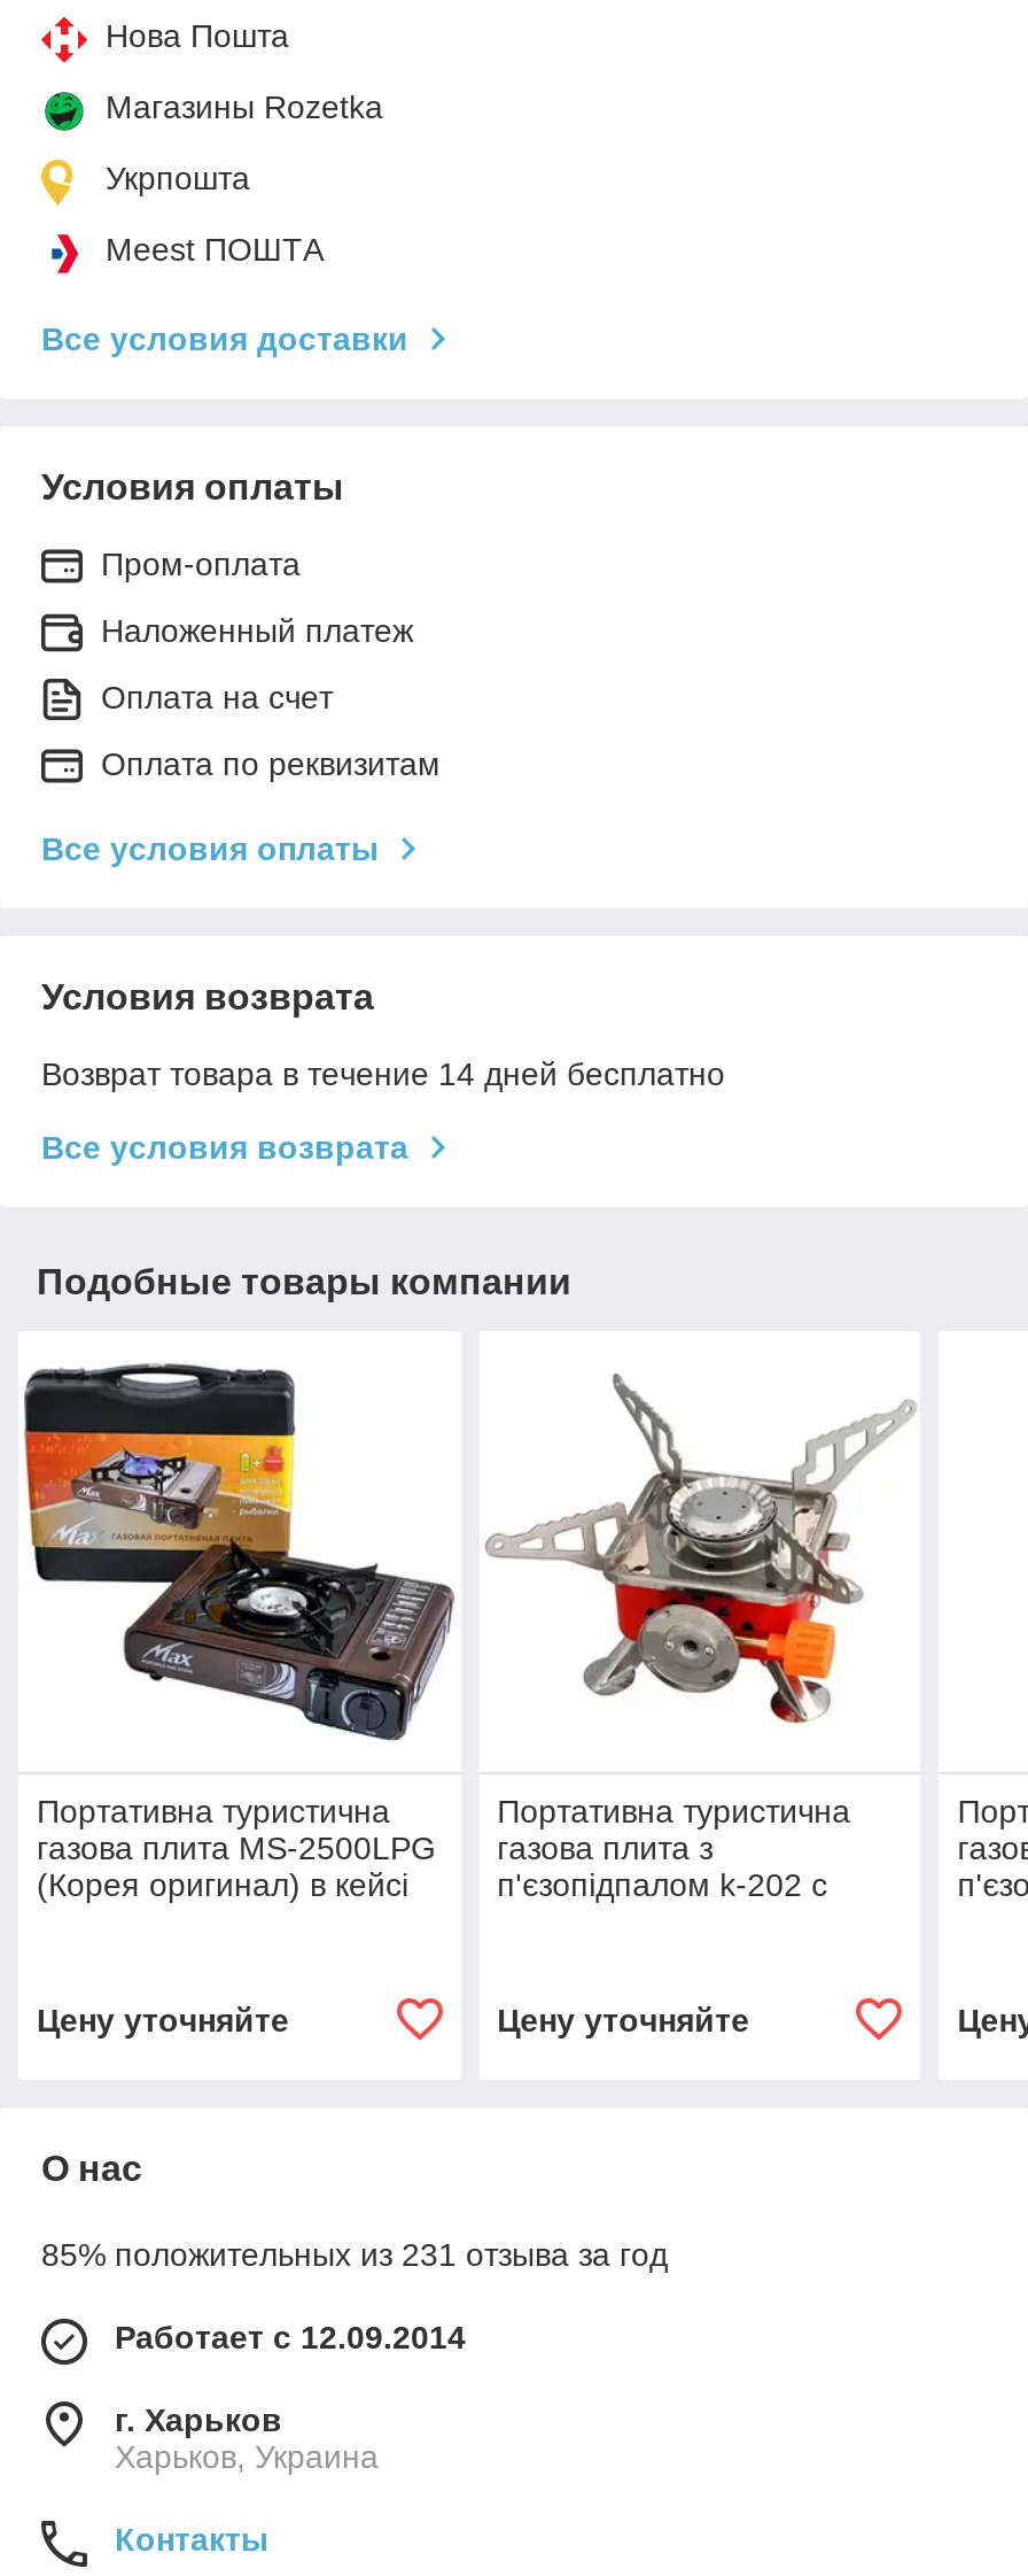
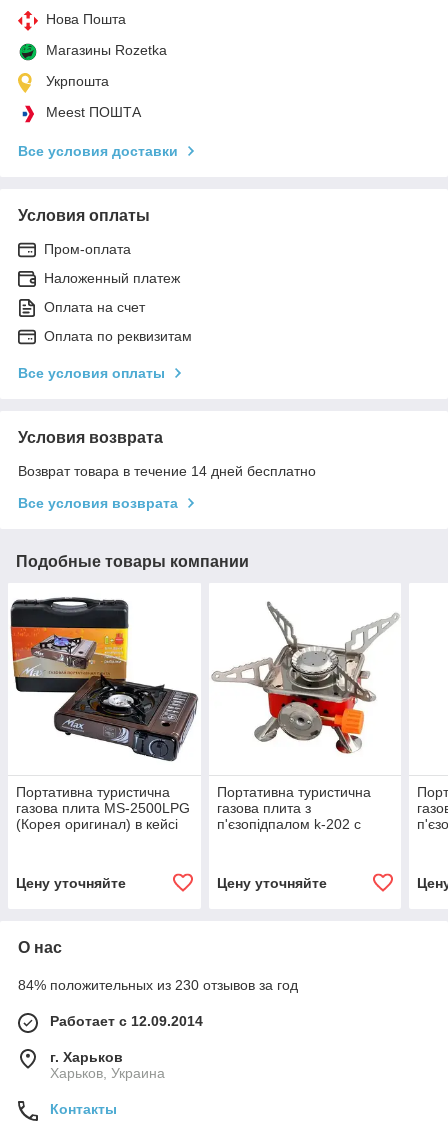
- 85% положительных из 231 отзыва за год
+ 84% положительных из 230 отзывов за год
